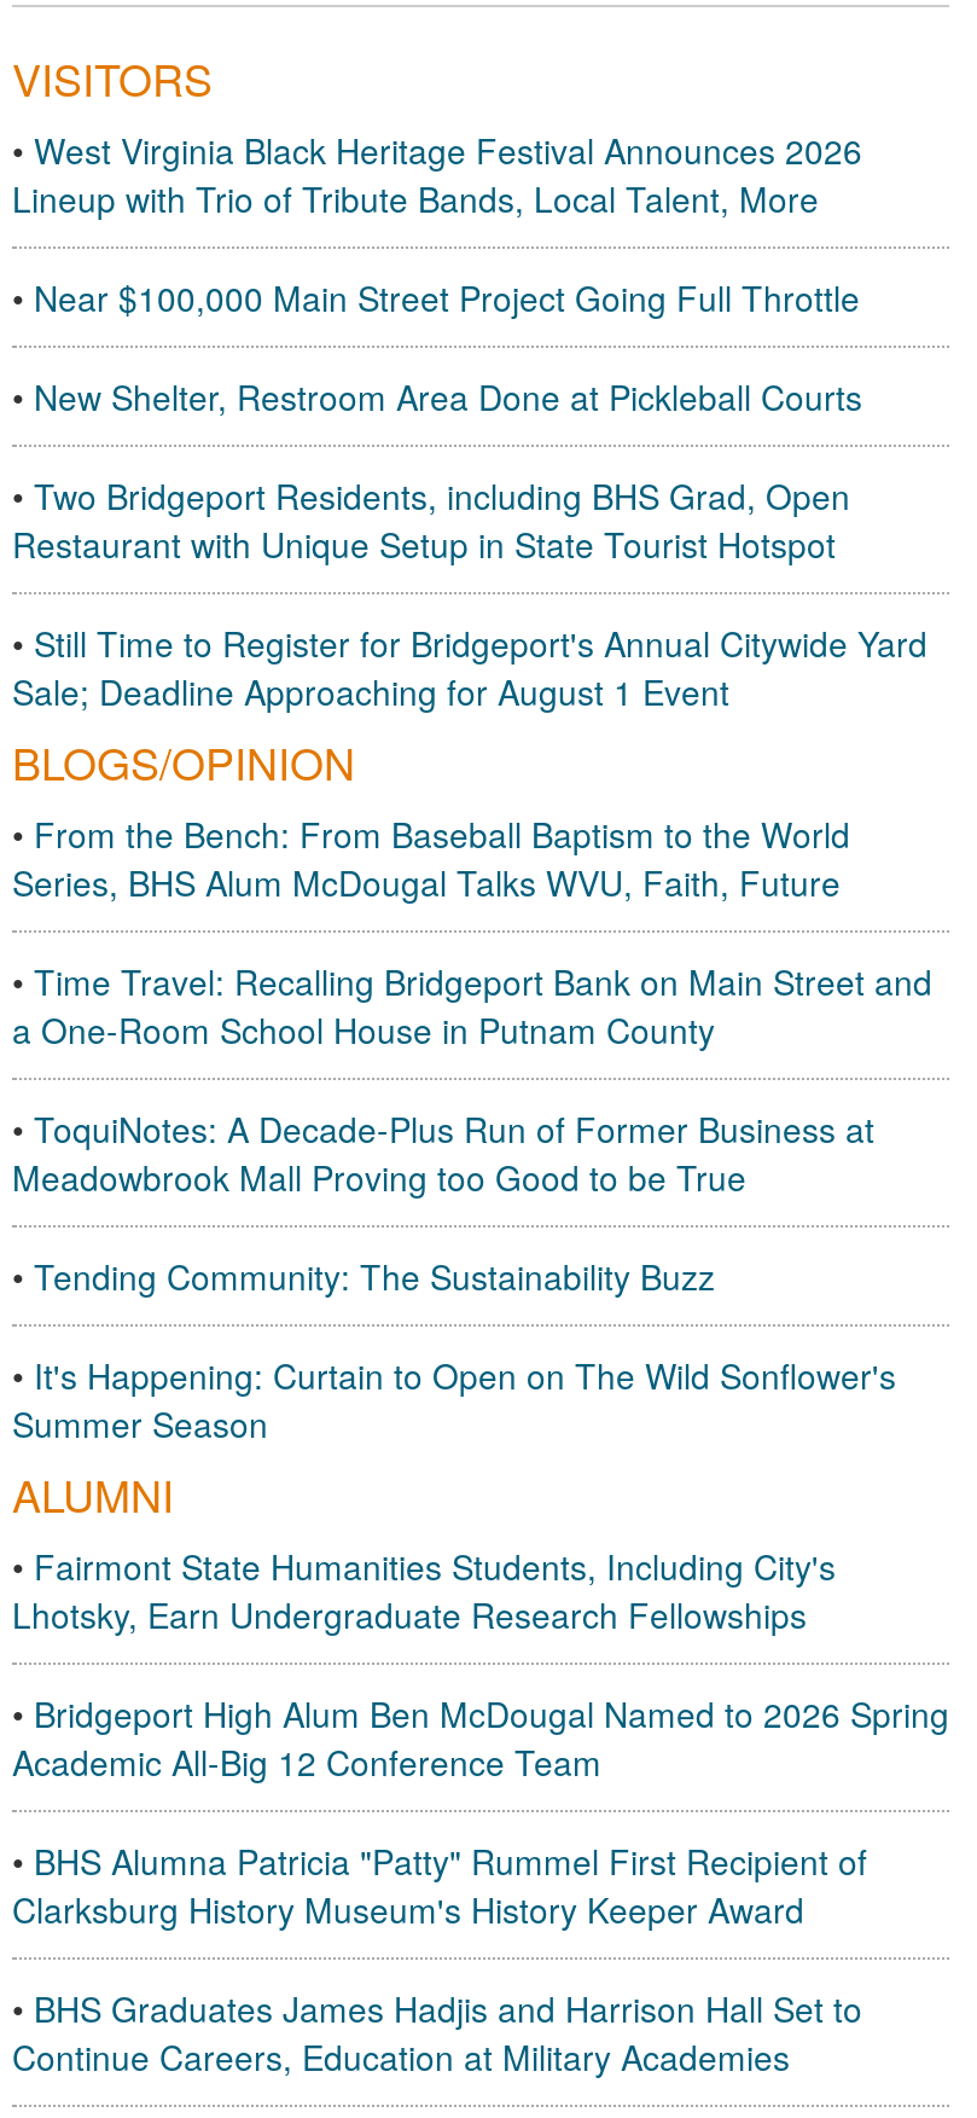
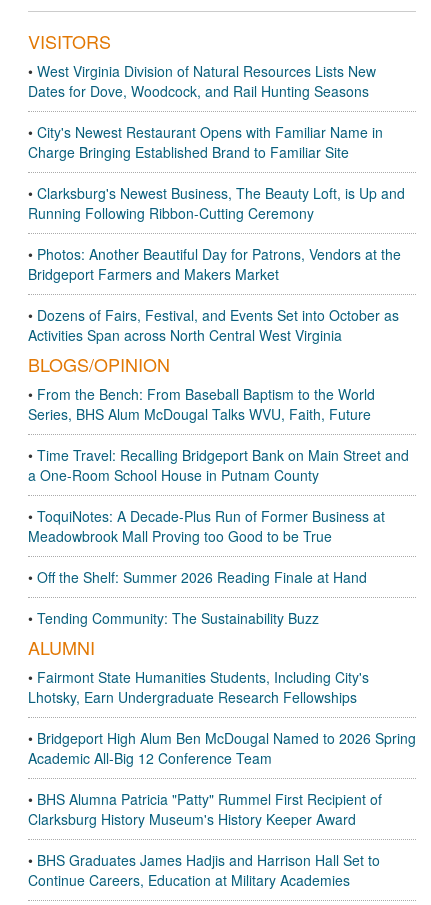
- • West Virginia Black Heritage Festival Announces 2026
- Lineup with Trio of Tribute Bands, Local Talent, More
+ • West Virginia Division of Natural Resources Lists New
+ Dates for Dove, Woodcock, and Rail Hunting Seasons

- • Near $100,000 Main Street Project Going Full Throttle
+ • City's Newest Restaurant Opens with Familiar Name in
+ Charge Bringing Established Brand to Familiar Site

- • New Shelter, Restroom Area Done at Pickleball Courts
+ • Clarksburg's Newest Business, The Beauty Loft, is Up and
+ Running Following Ribbon-Cutting Ceremony

- • Two Bridgeport Residents, including BHS Grad, Open
- Restaurant with Unique Setup in State Tourist Hotspot
+ • Photos: Another Beautiful Day for Patrons, Vendors at the
+ Bridgeport Farmers and Makers Market

- • Still Time to Register for Bridgeport's Annual Citywide Yard
- Sale; Deadline Approaching for August 1 Event
+ • Dozens of Fairs, Festival, and Events Set into October as
+ Activities Span across North Central West Virginia

moved down: BLOGS/OPINION | • From the Bench: From Baseball Baptism to the World | Series, BHS Alum McDougal Talks WVU, Faith, Future | • Time Travel: Recalling Bridgeport Bank on Main Street and | a One-Room School House in Putnam County | • ToquiNotes: A Decade-Plus Run of Former Business at | Meadowbrook Mall Proving too Good to be True

+ • Off the Shelf: Summer 2026 Reading Finale at Hand

moved down: • Tending Community: The Sustainability Buzz

- • It's Happening: Curtain to Open on The Wild Sonflower's
- Summer Season
